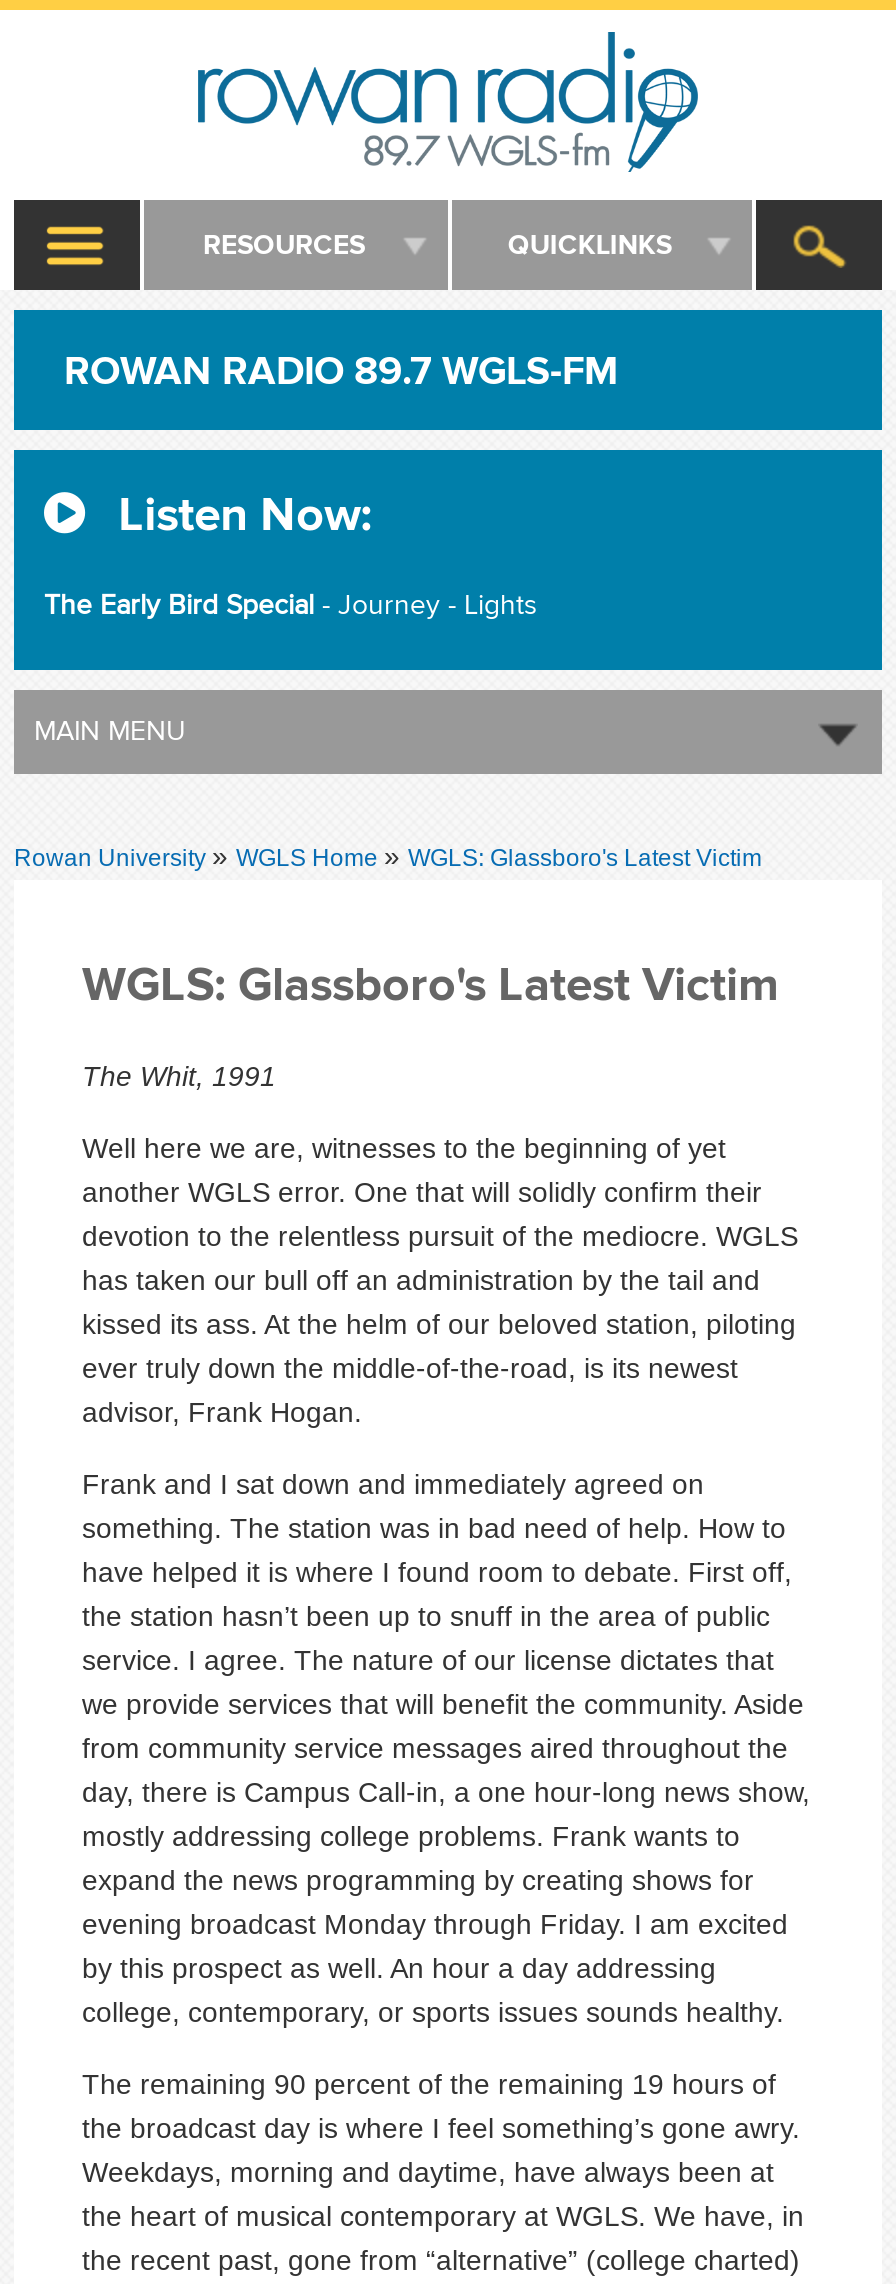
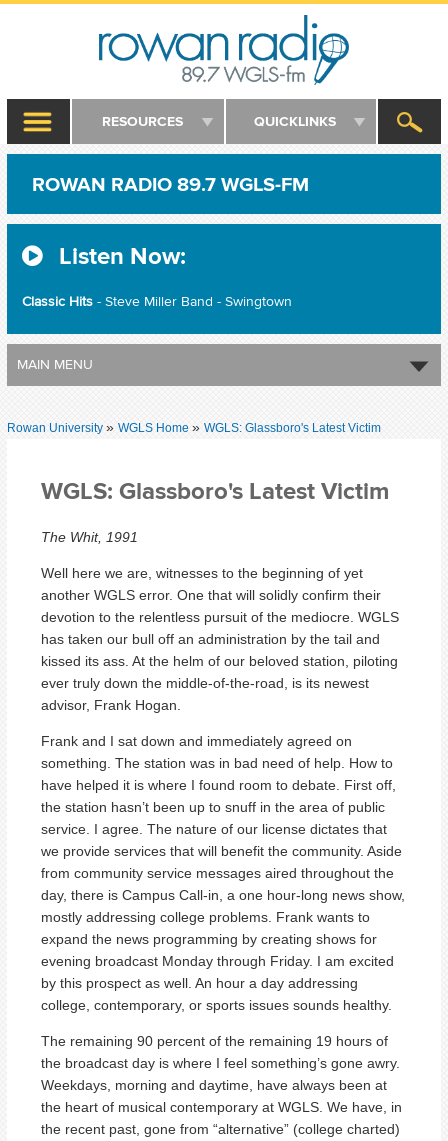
- The Early Bird Special - Journey - Lights
+ Classic Hits - Steve Miller Band - Swingtown
